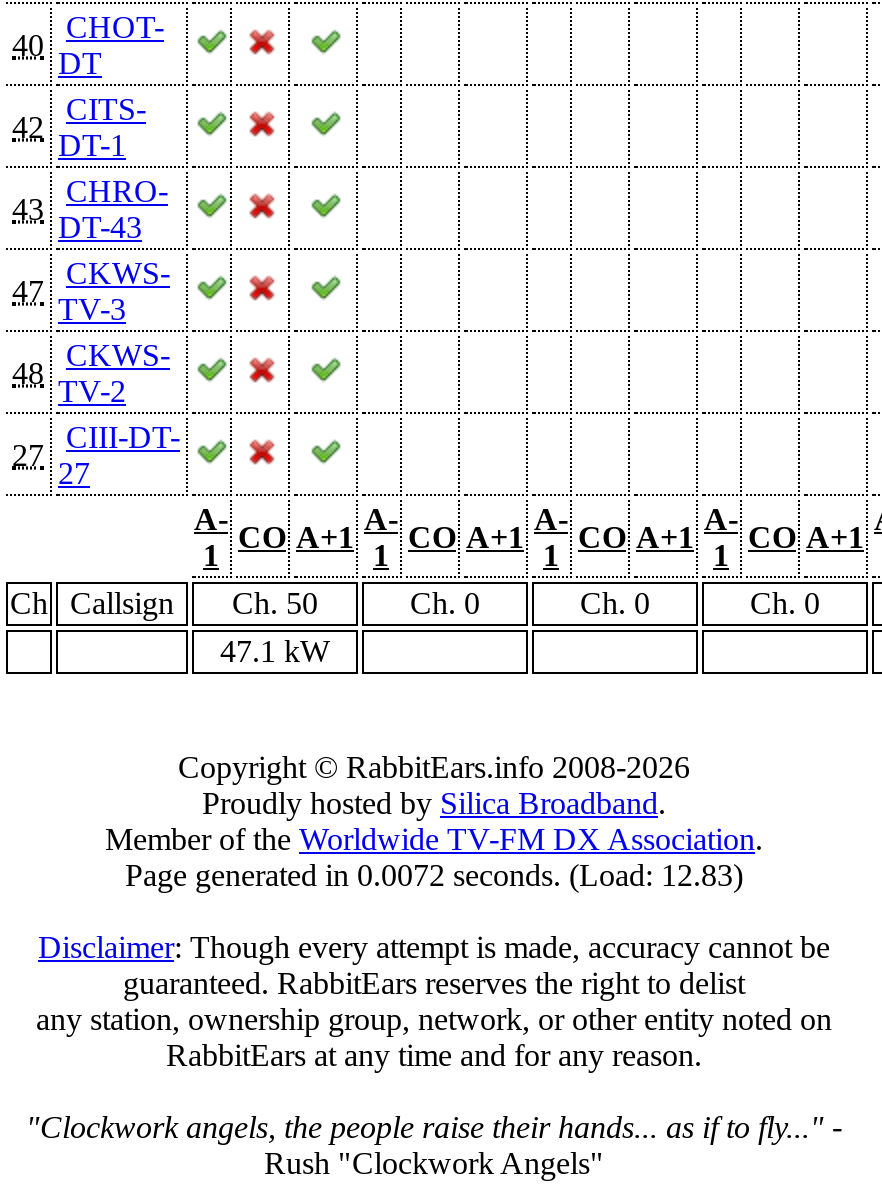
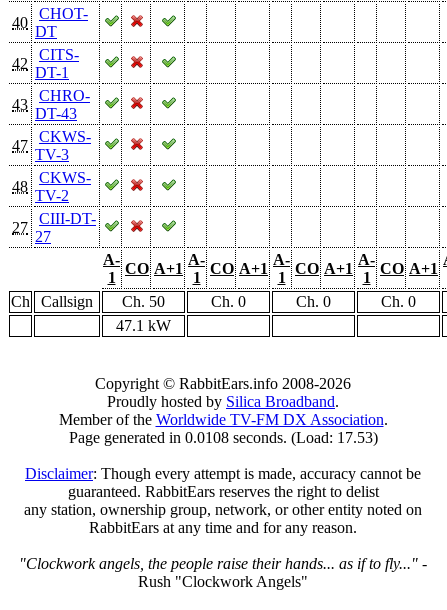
- Page generated in 0.0072 seconds. (Load: 12.83)
+ Page generated in 0.0108 seconds. (Load: 17.53)
